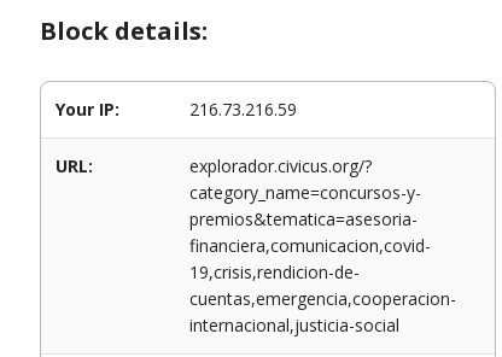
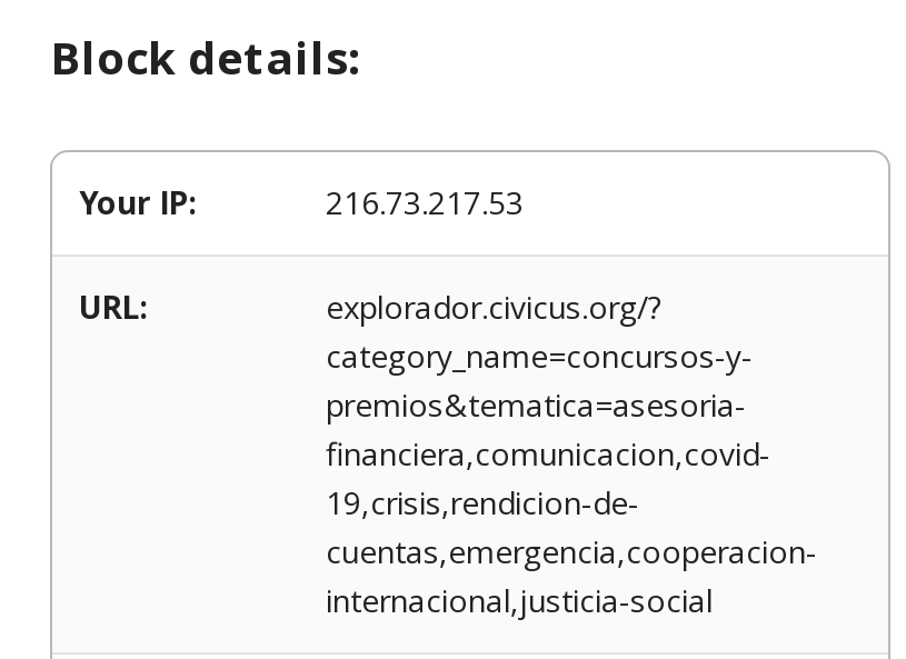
- 216.73.216.59
+ 216.73.217.53
